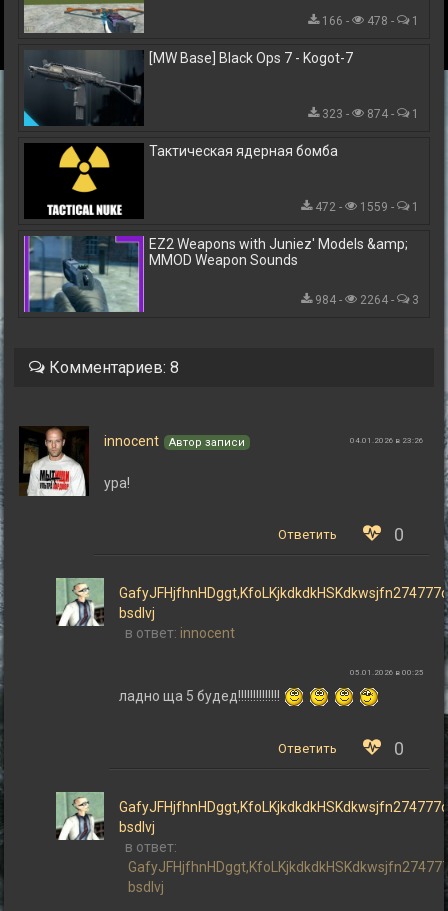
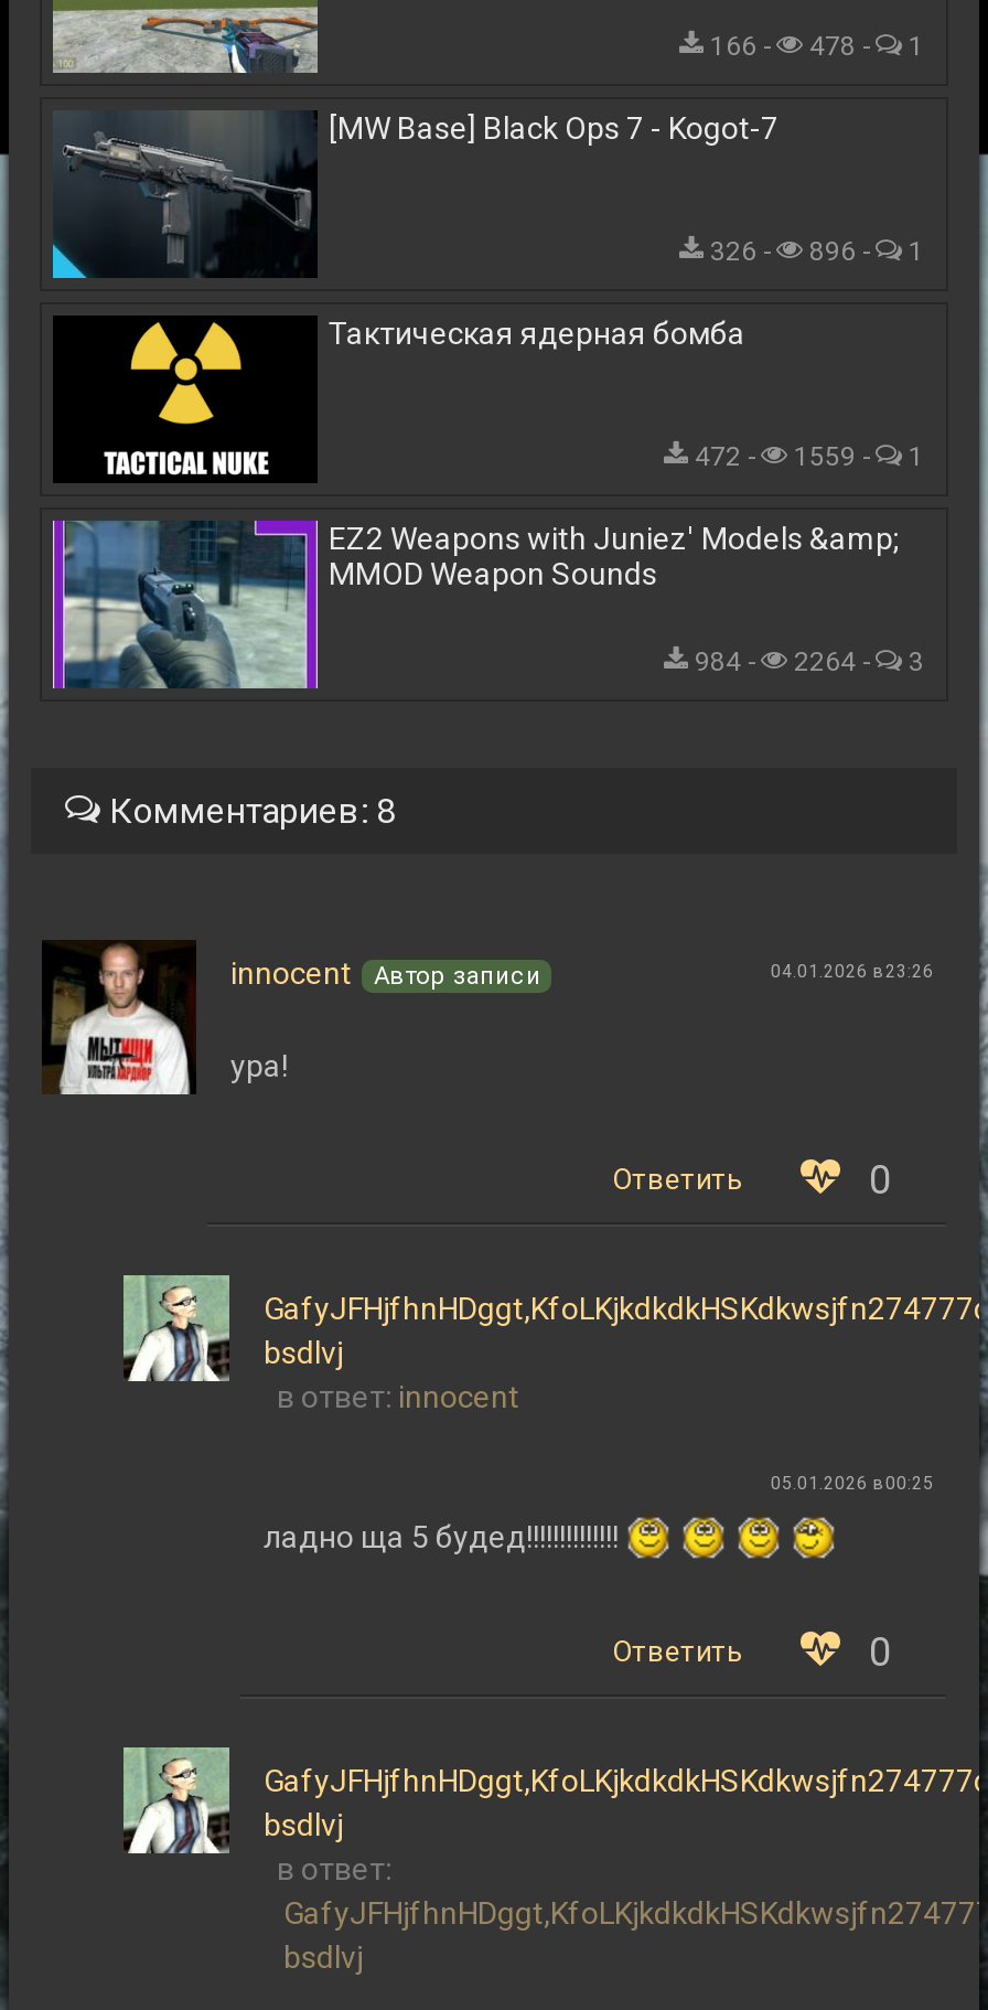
- 323 -
+ 326 -

- 874 -
+ 896 -
